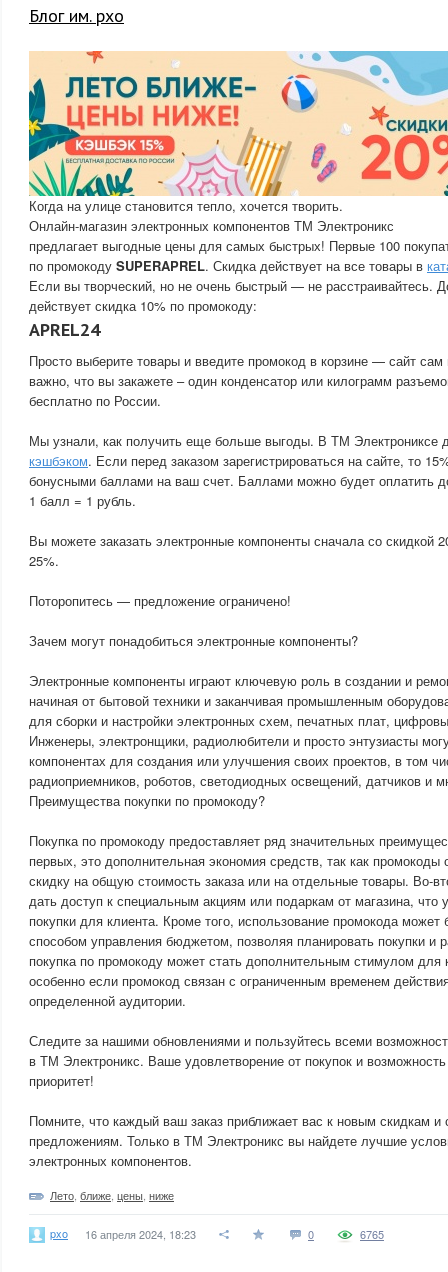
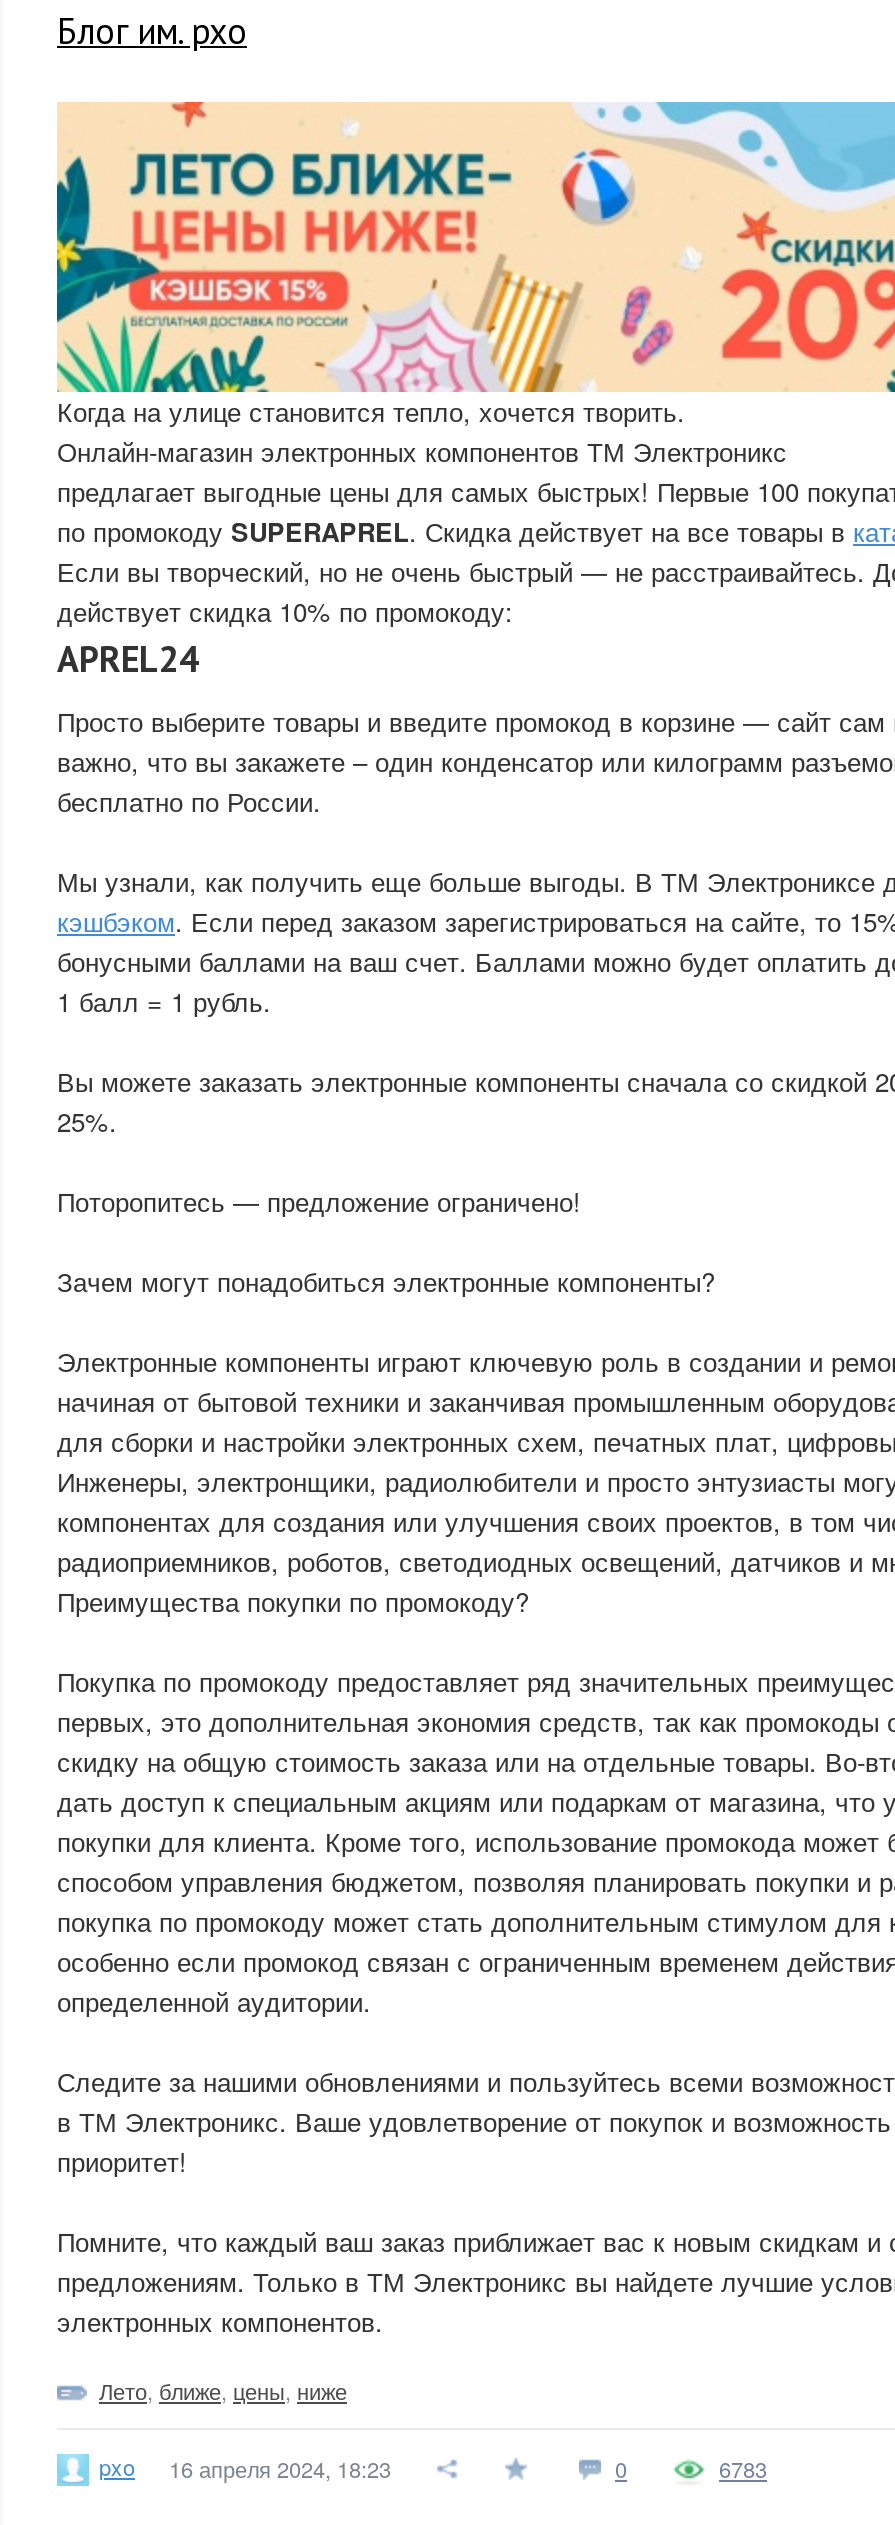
- 6765
+ 6783
